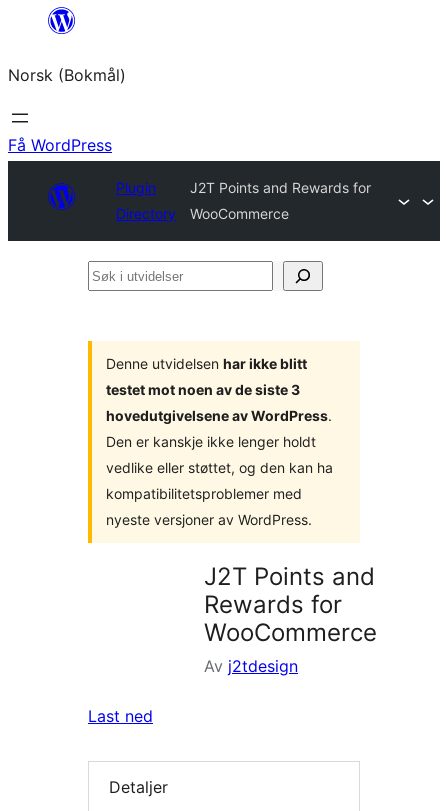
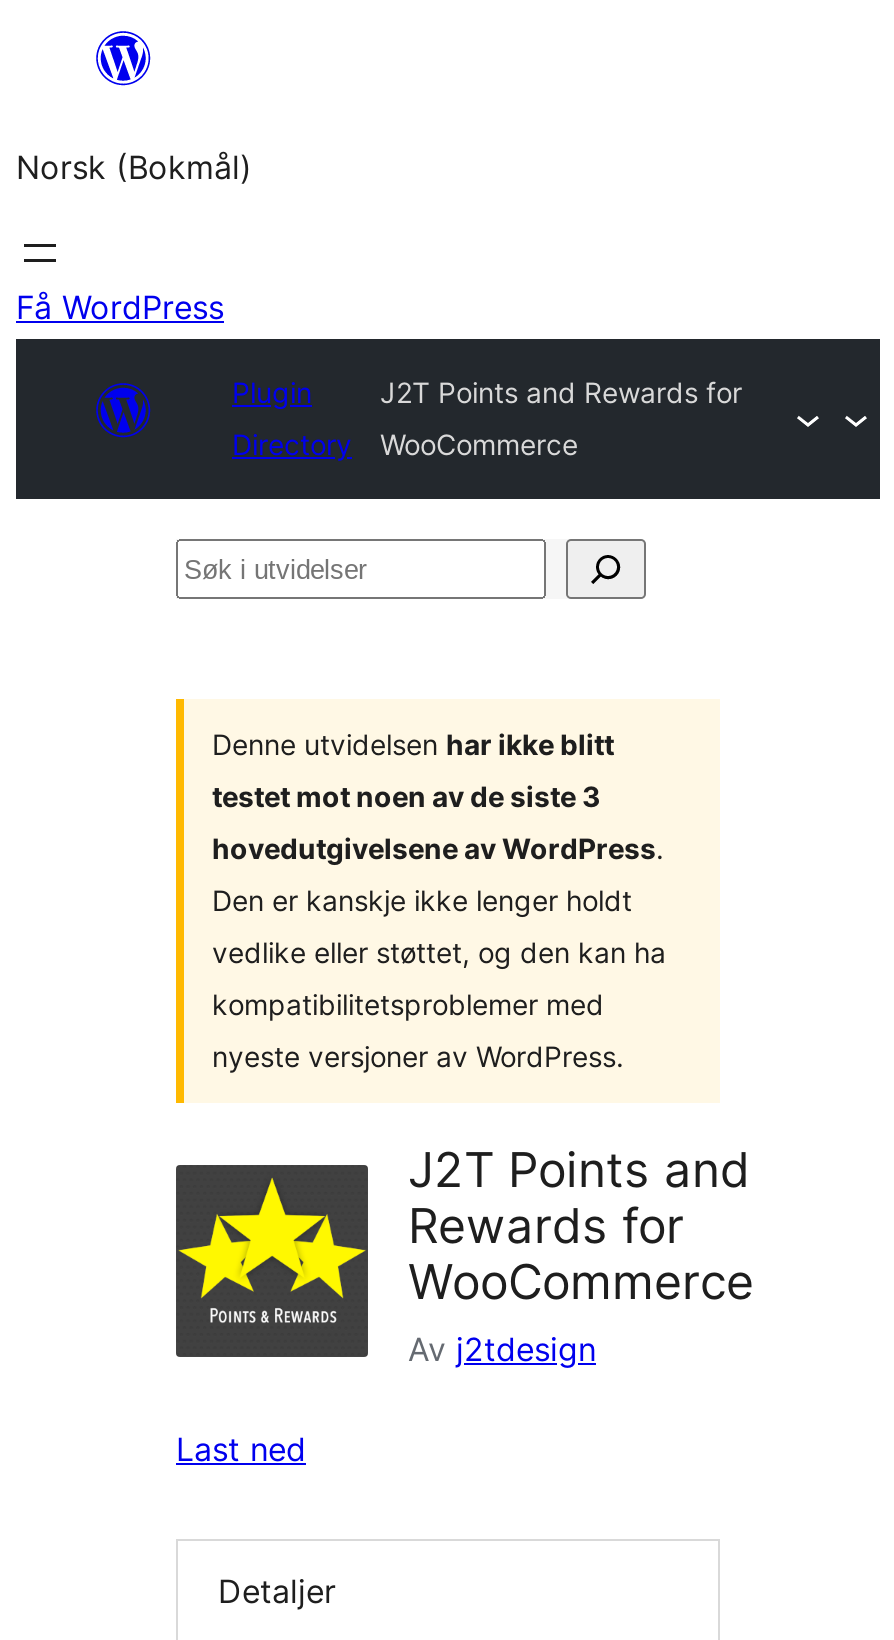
+ [image]
